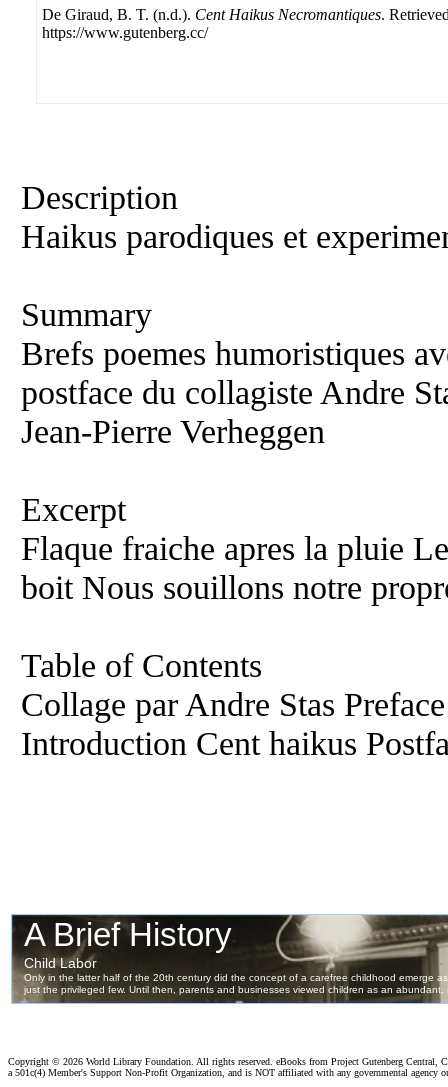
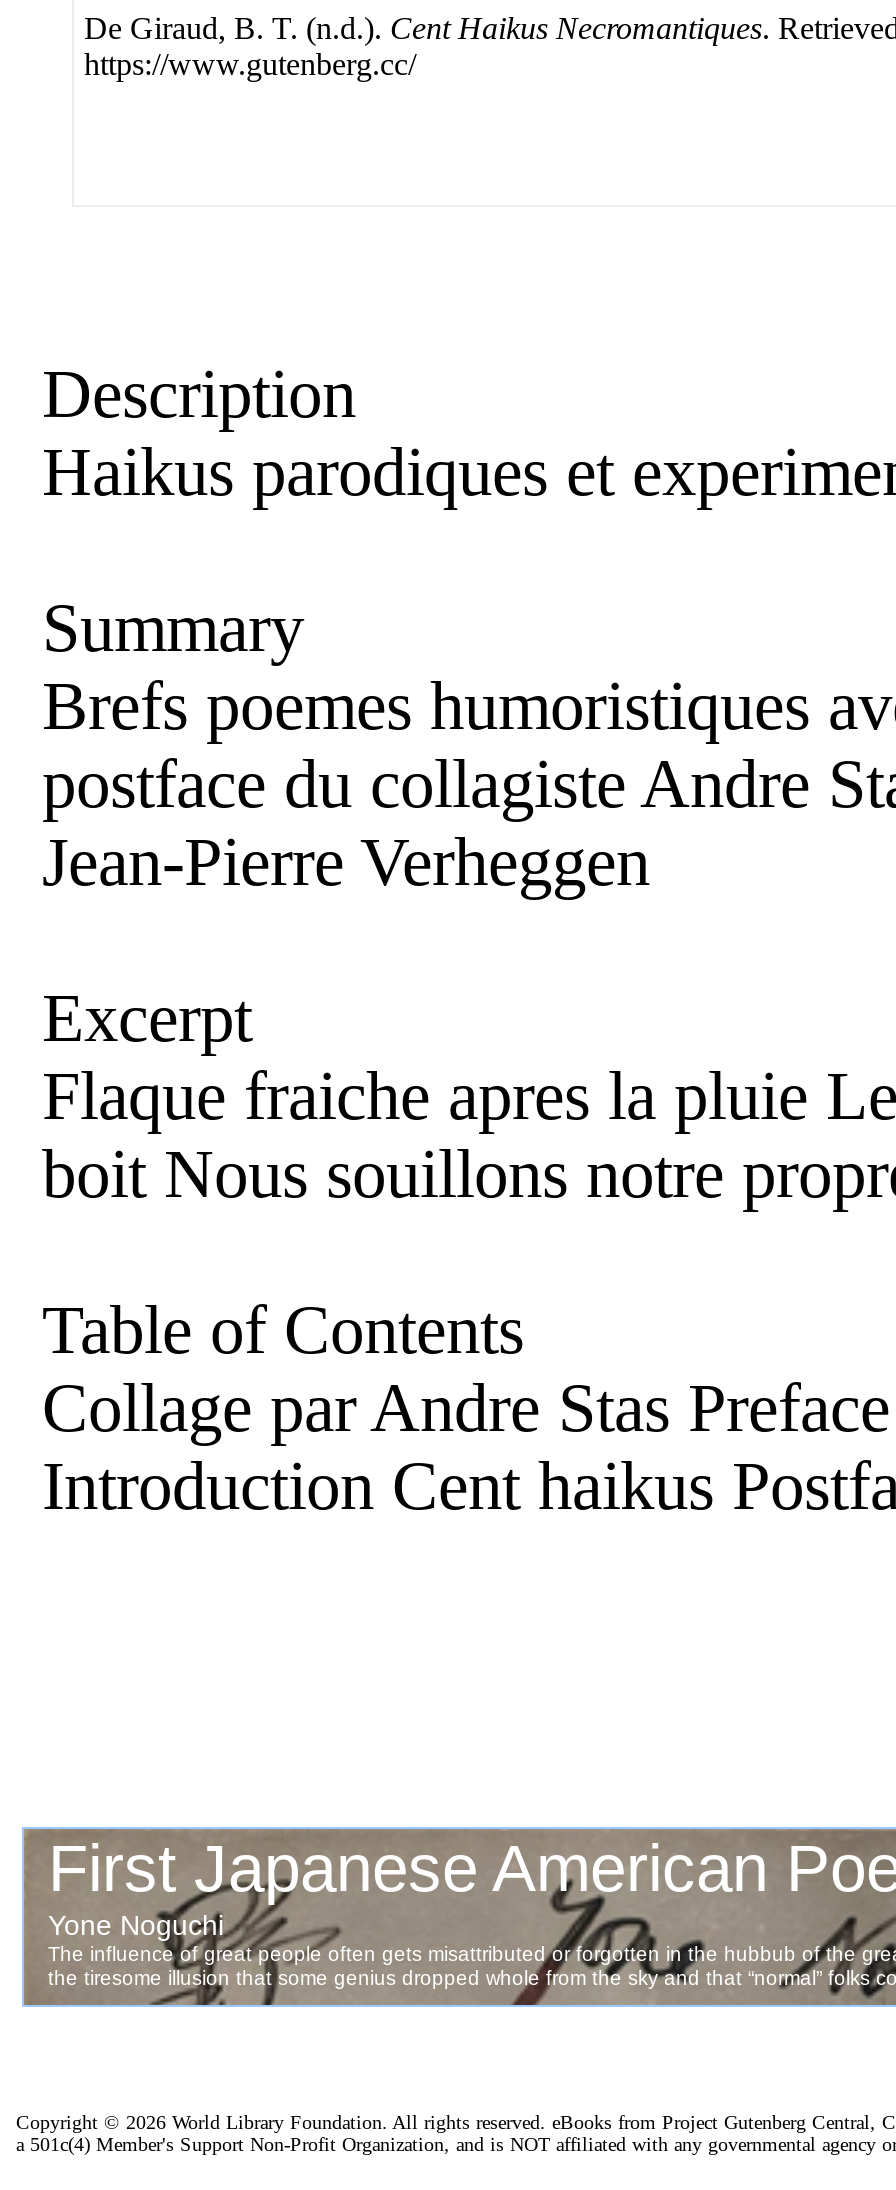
- [image]
+ [image]
